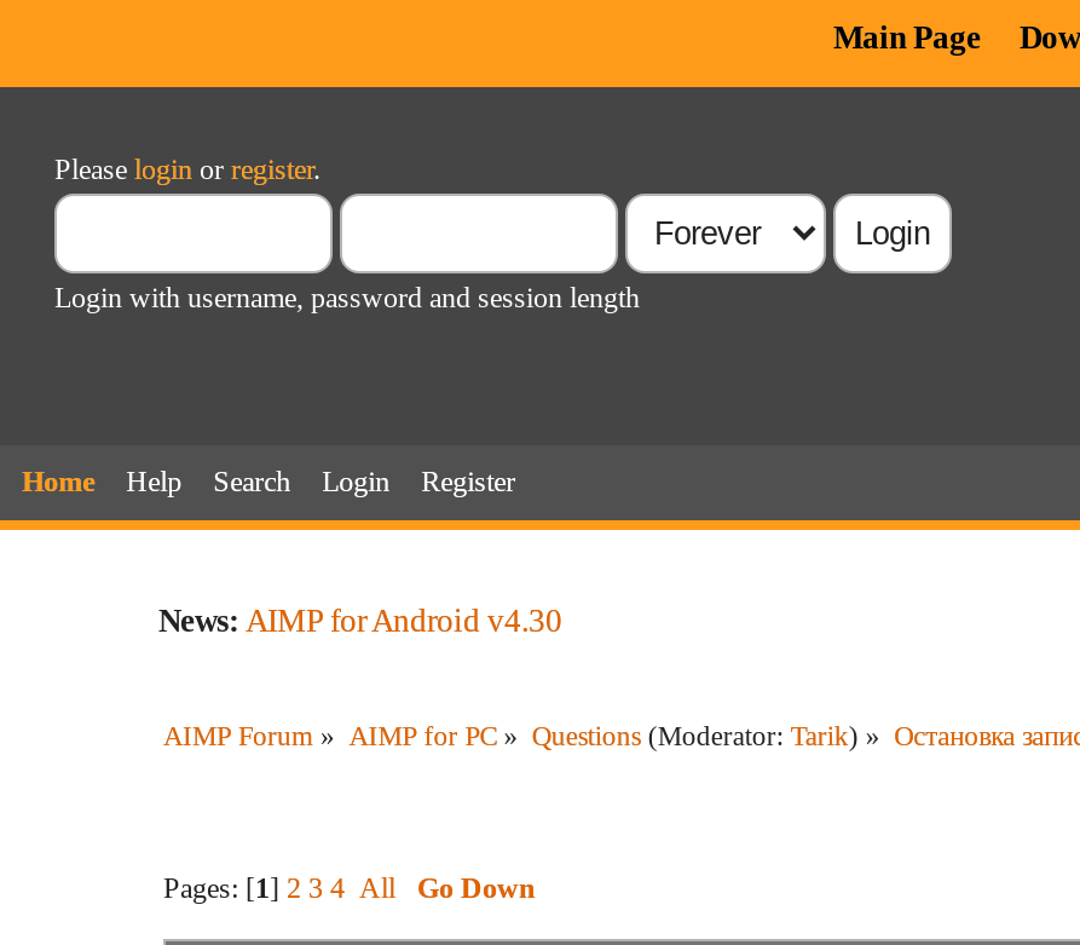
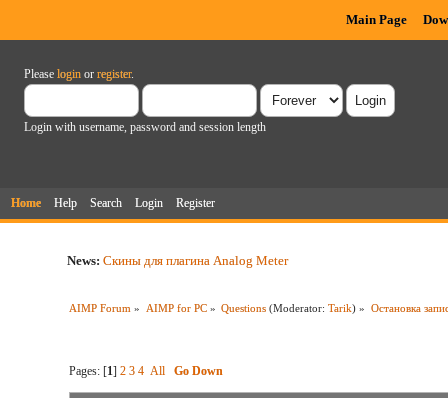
- News: AIMP for Android v4.30
+ News: Скины для плагина Analog Meter
